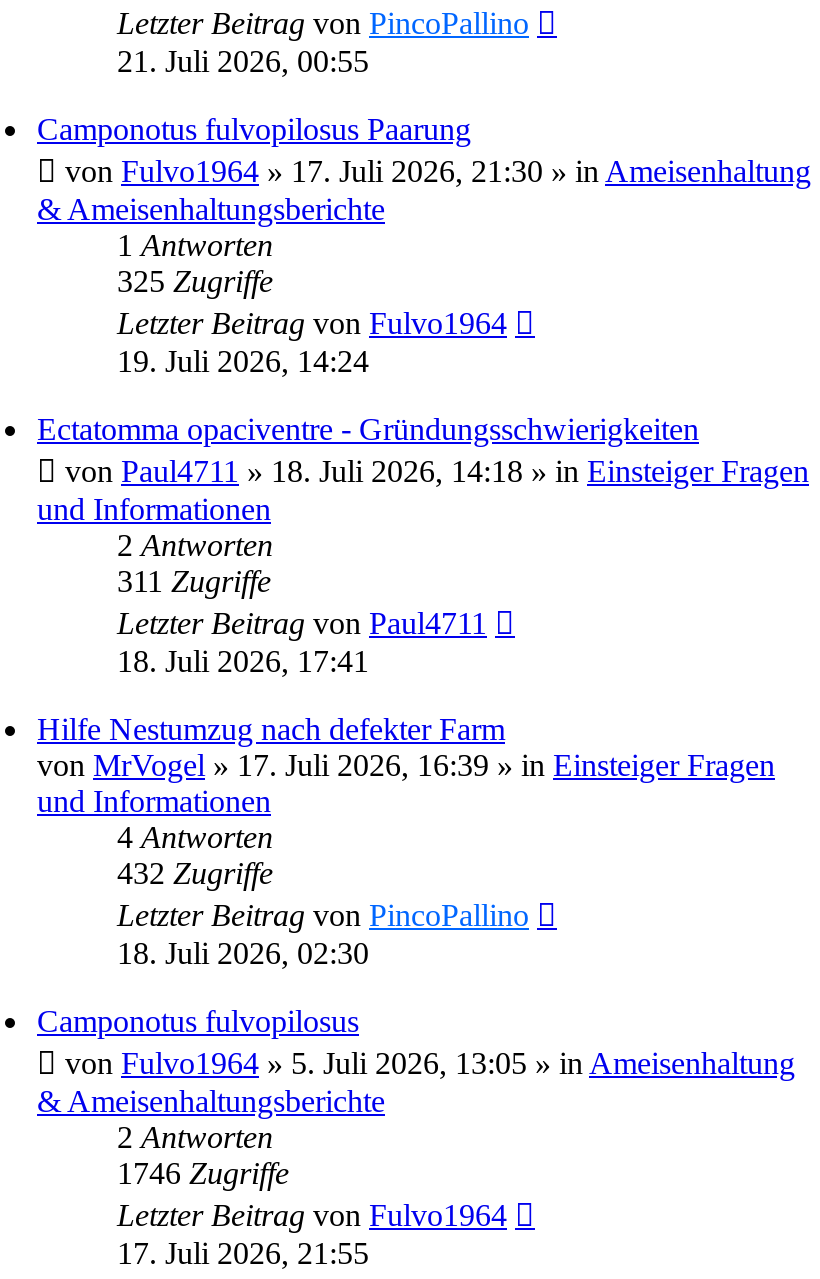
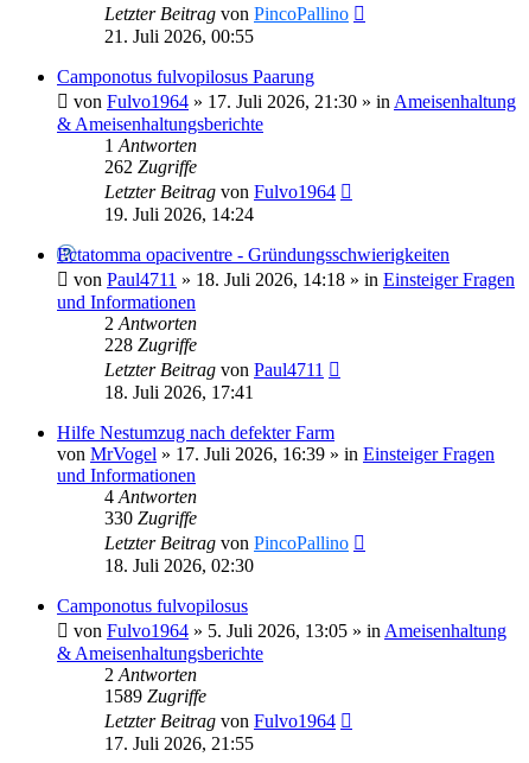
- 325 Zugriffe
+ 262 Zugriffe

- 311 Zugriffe
+ 228 Zugriffe

- 432 Zugriffe
+ 330 Zugriffe

- 1746 Zugriffe
+ 1589 Zugriffe
